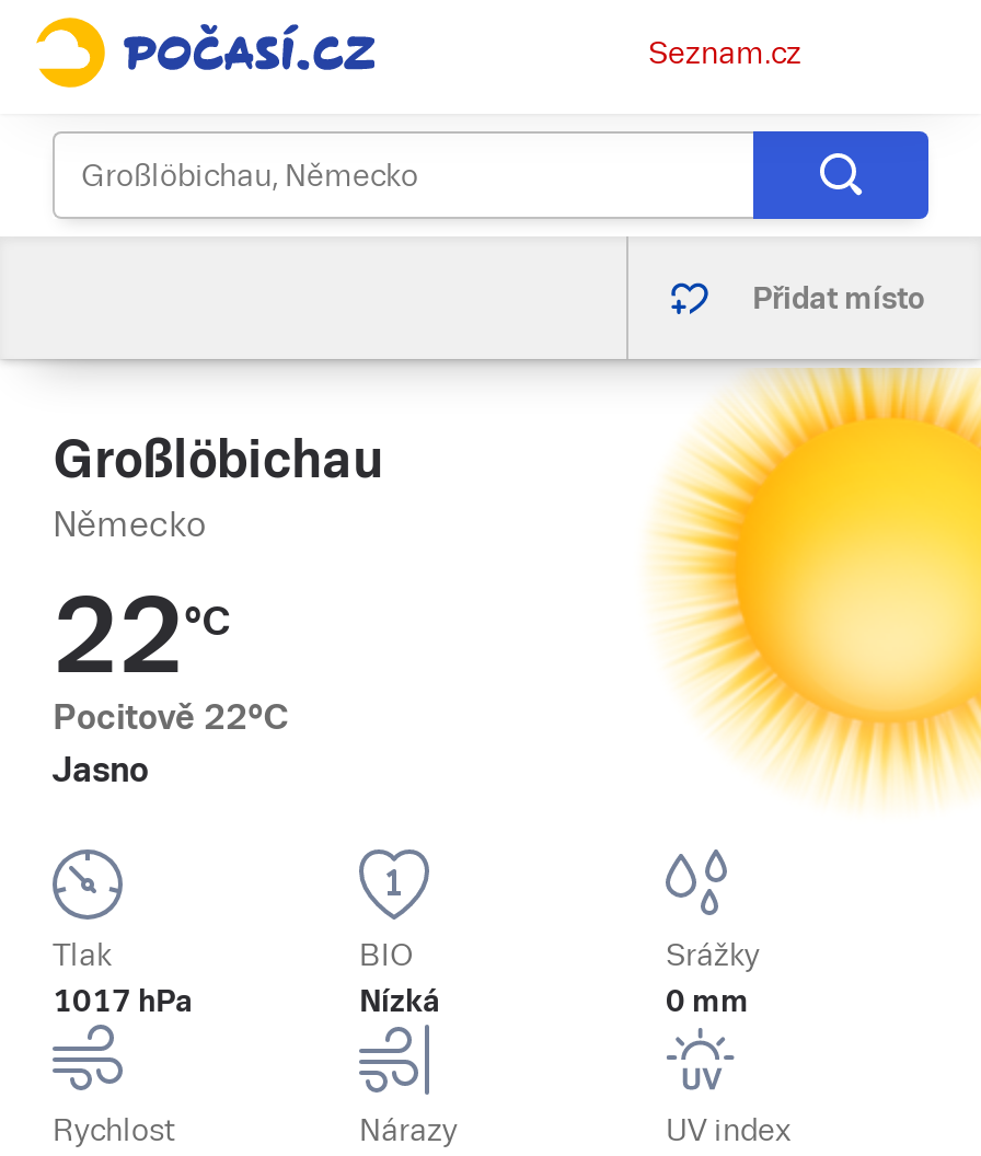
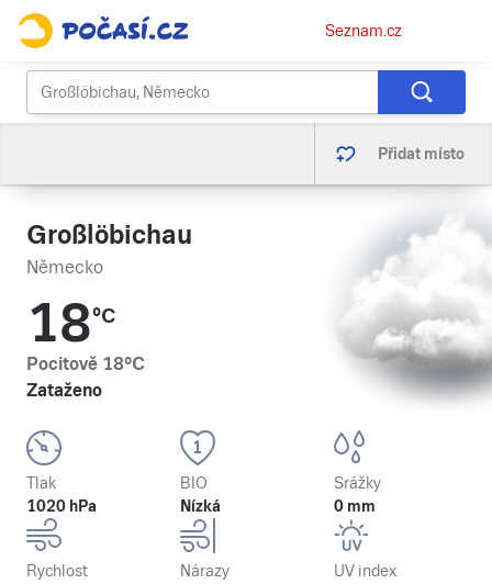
- [image]
+ [image]

- 22°C
- Pocitově 22°C
- Jasno
+ 18°C
+ Pocitově 18°C
+ Zataženo

- 1017 hPa
+ 1020 hPa
